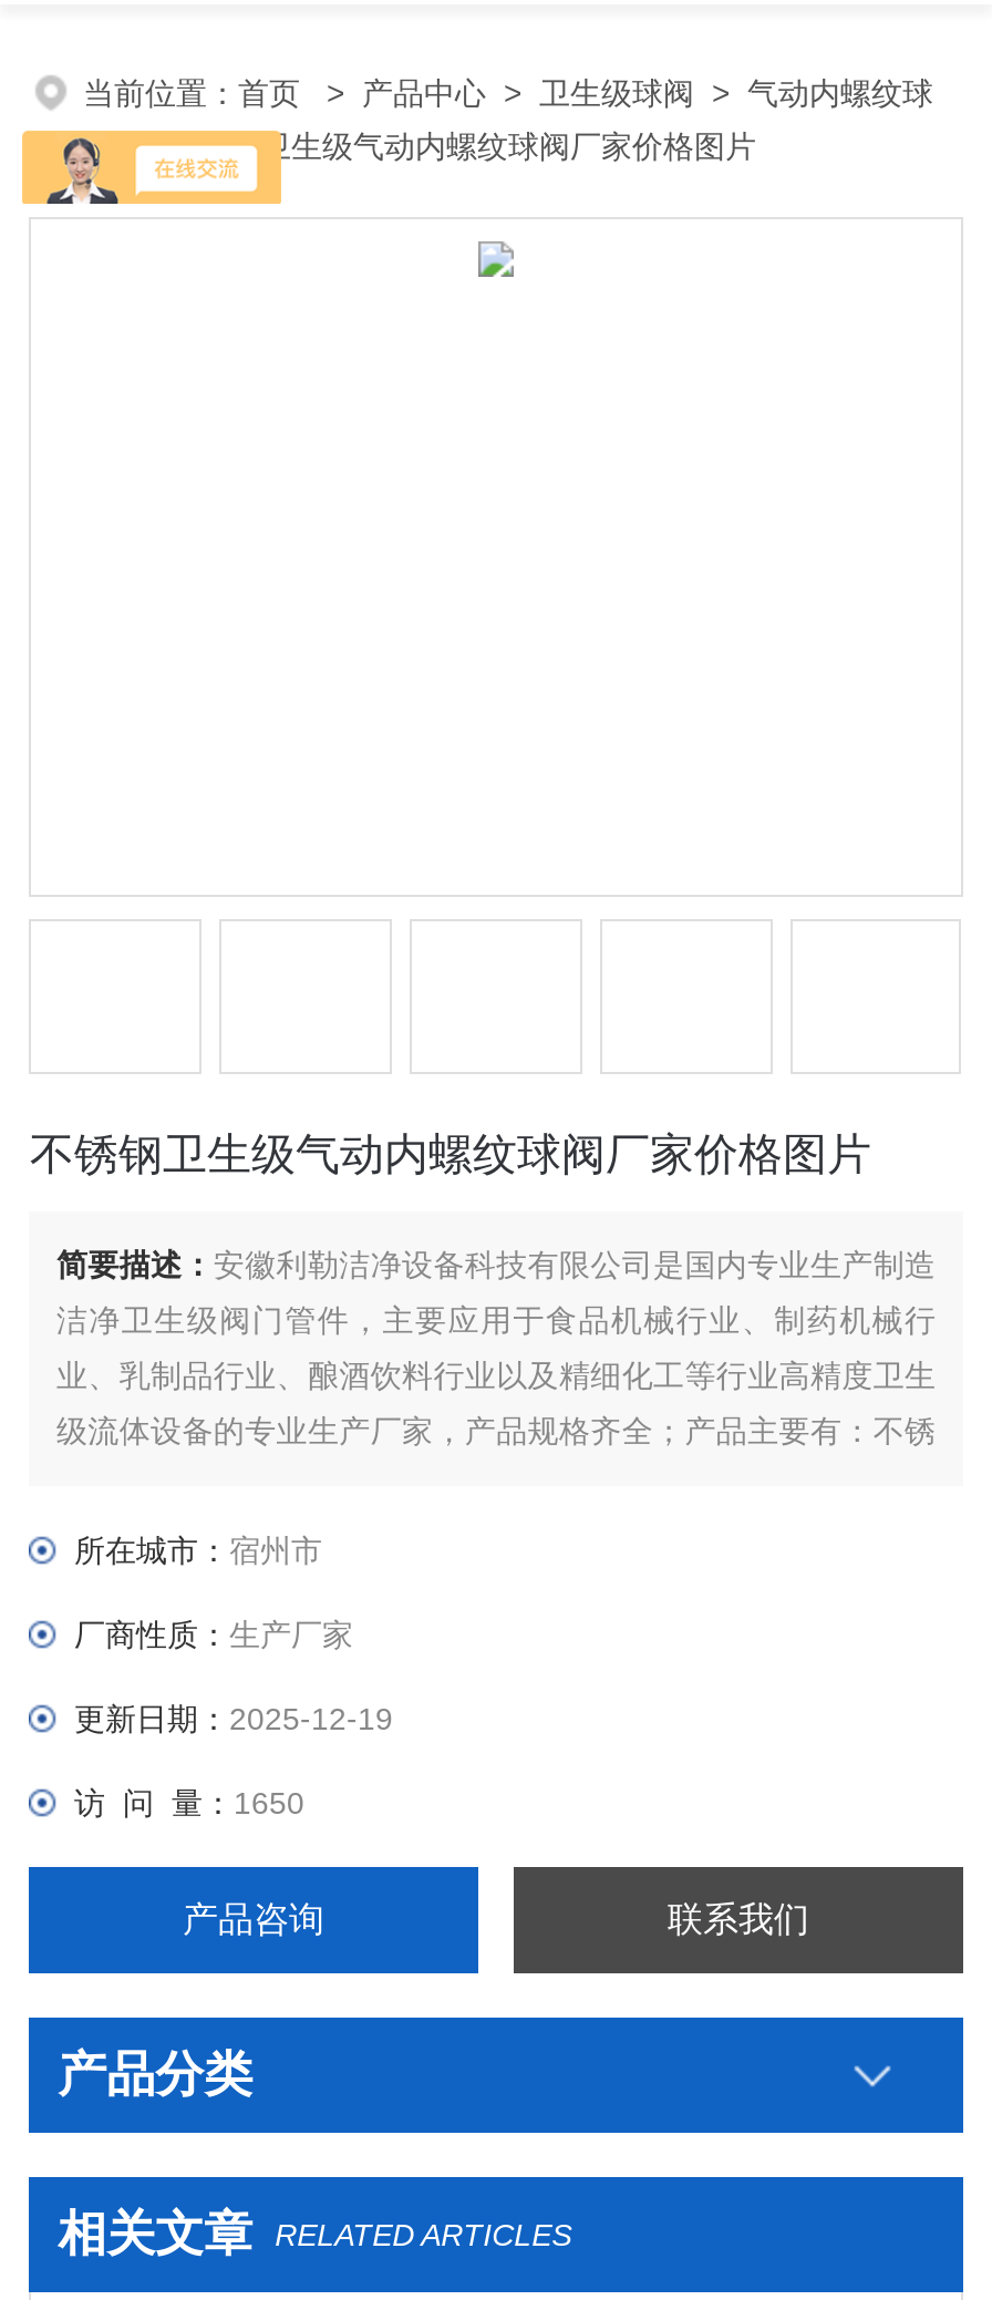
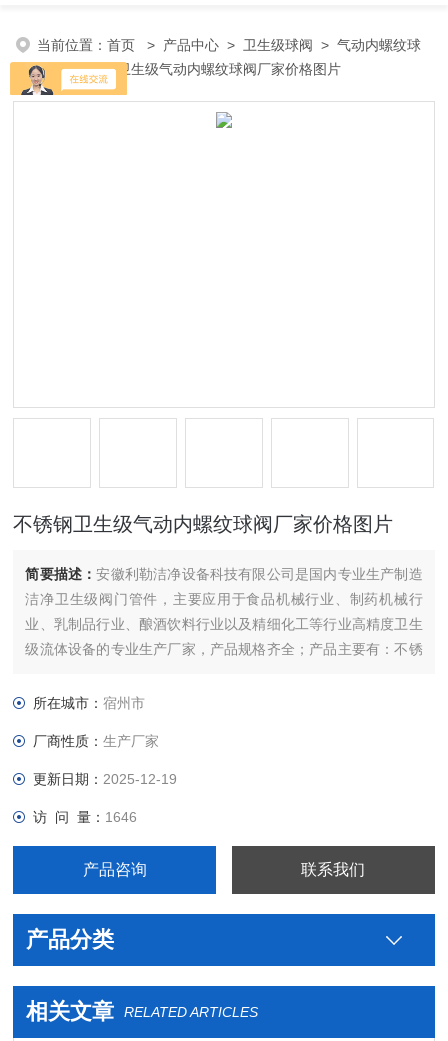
- 访 问 量：1650
+ 访 问 量：1646
